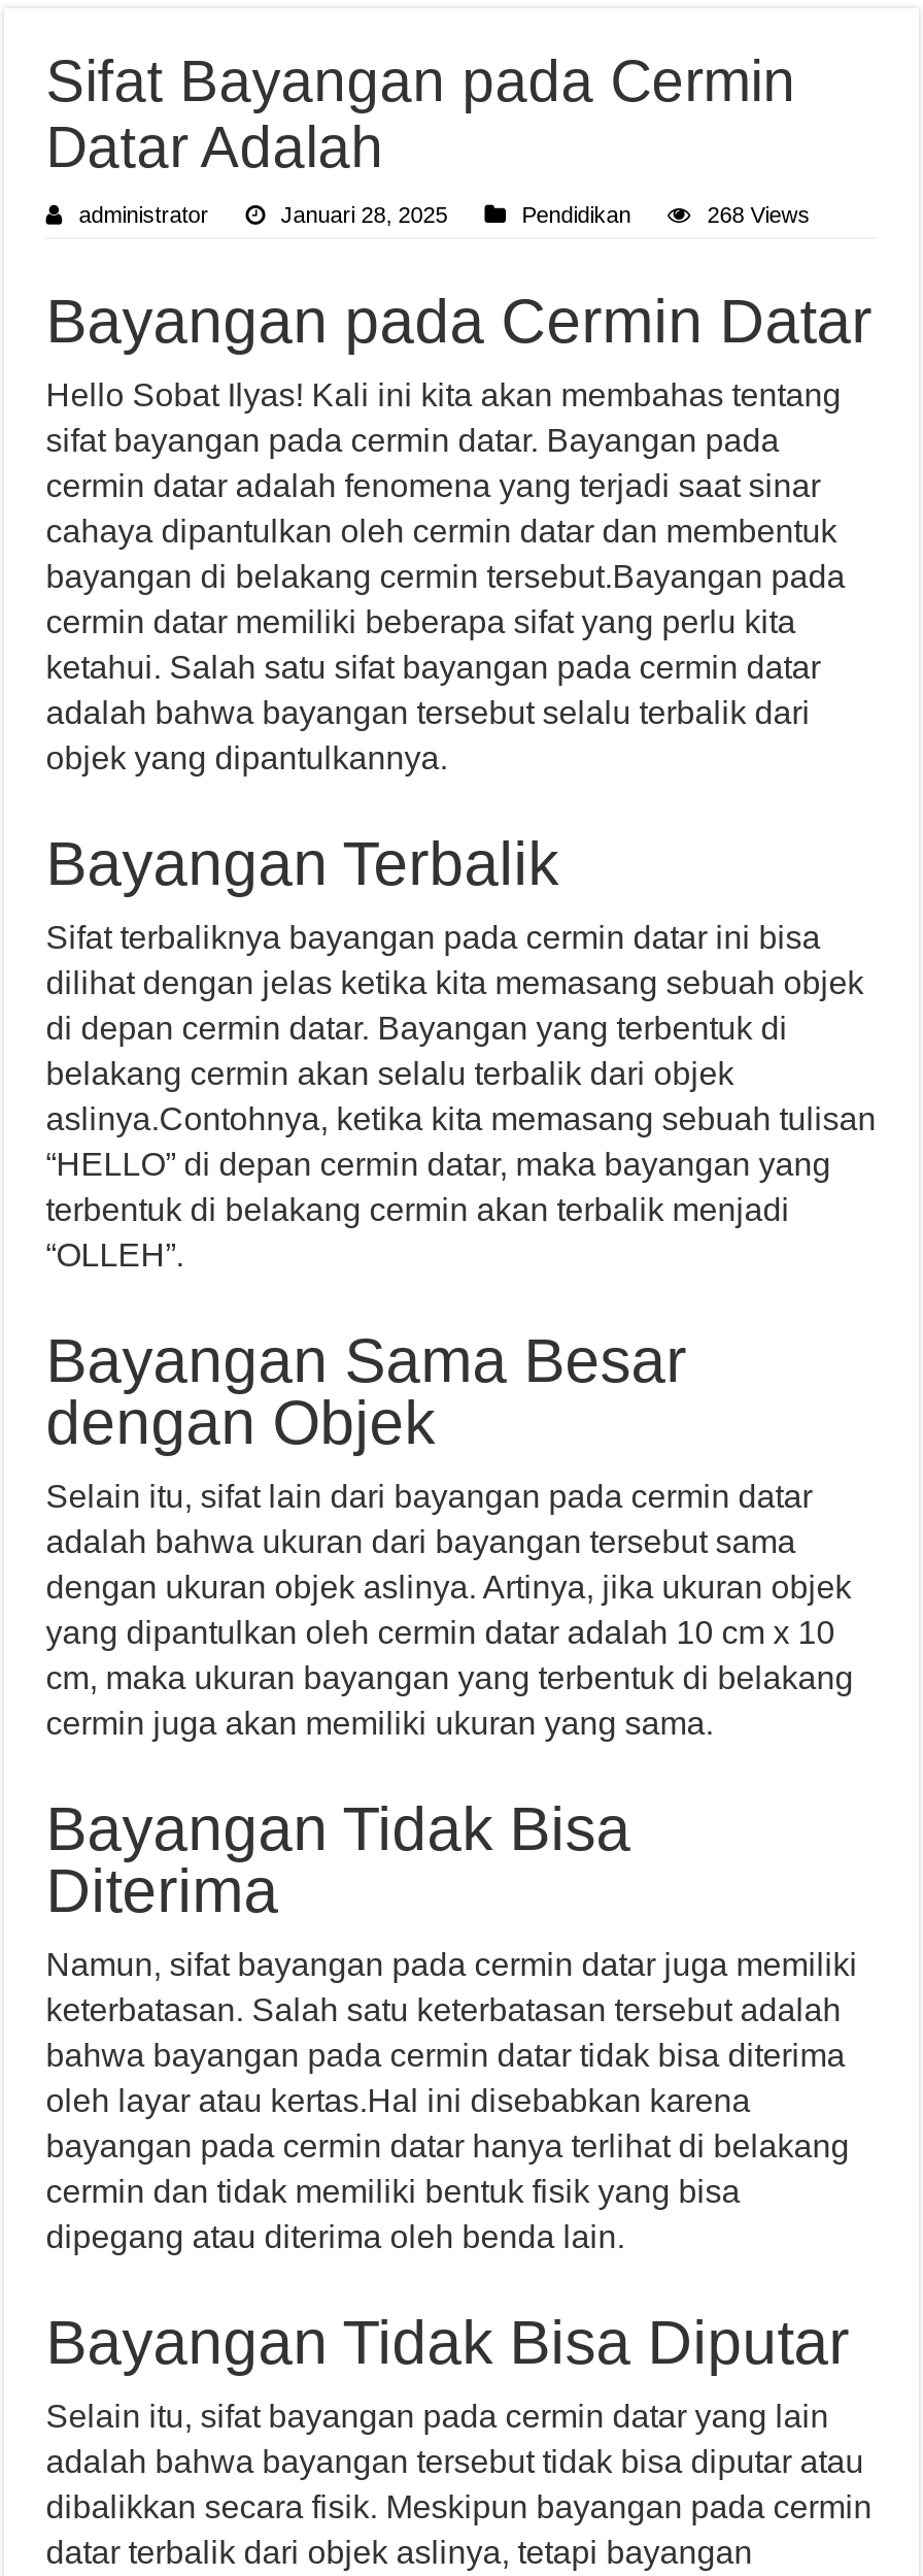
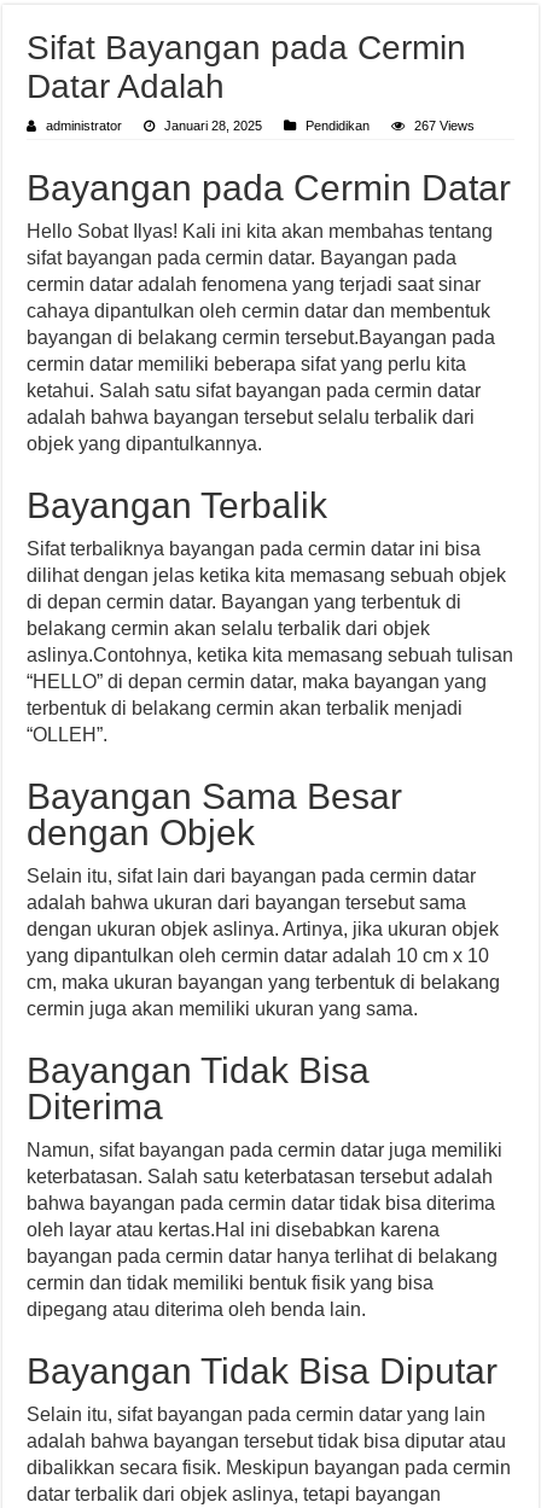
- 268 Views
+ 267 Views
